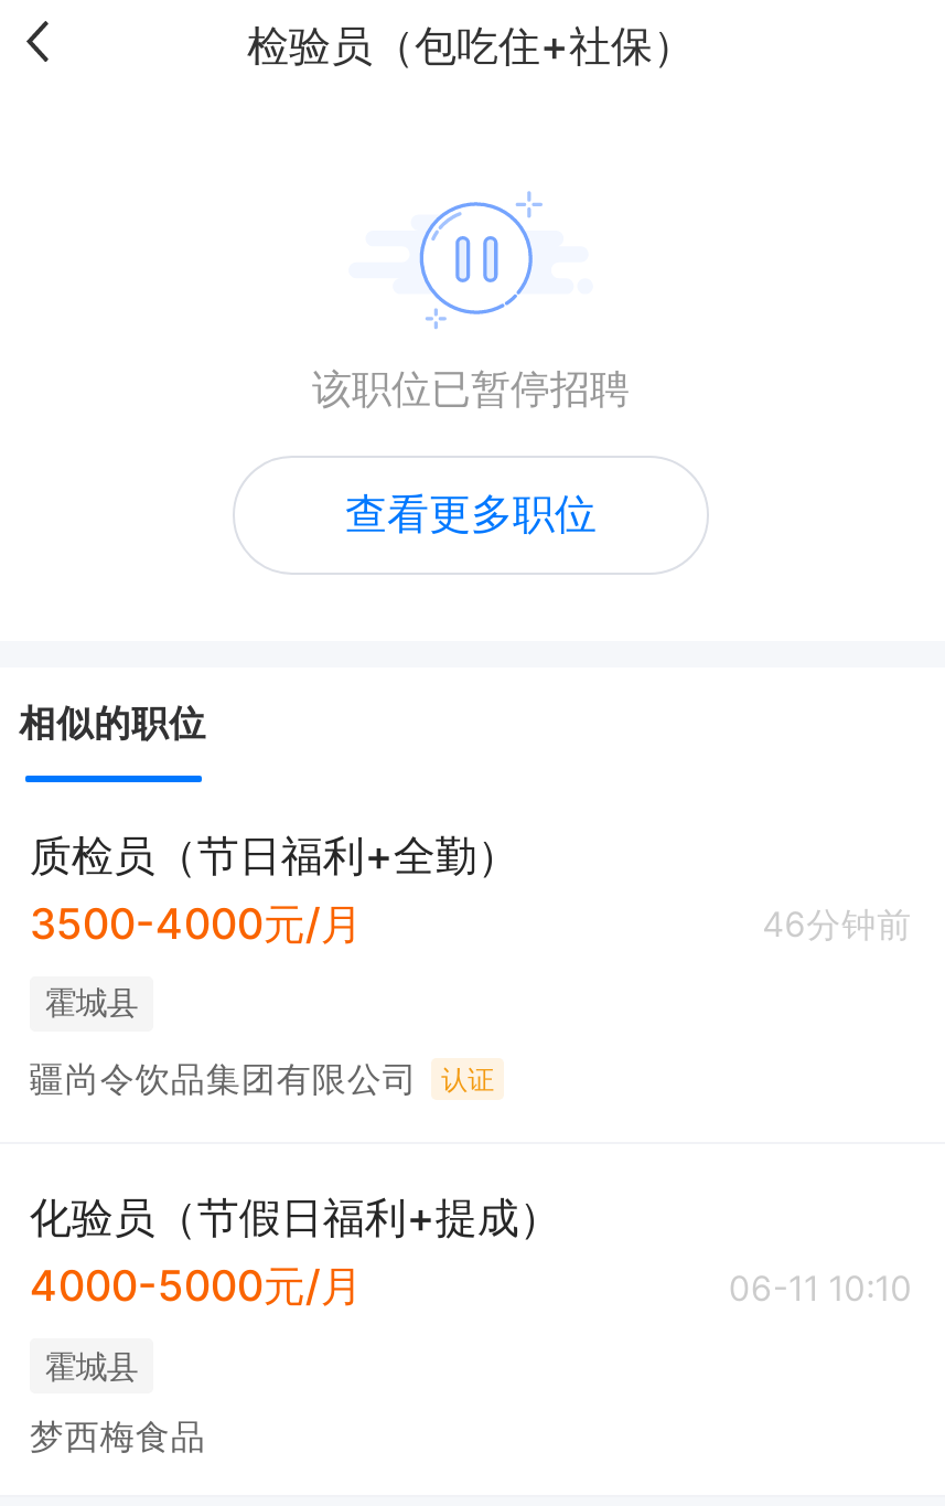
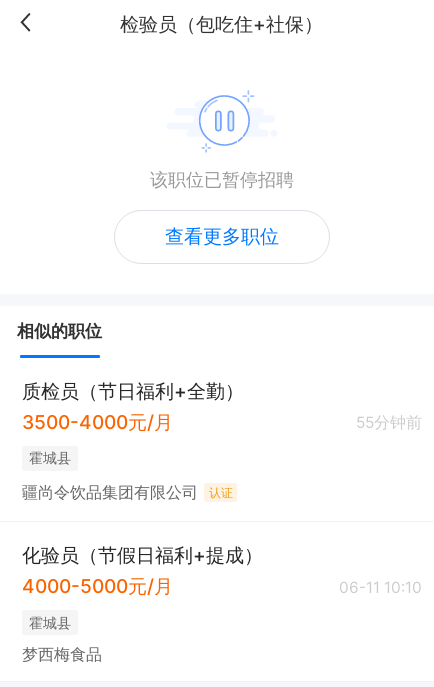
- 46分钟前
+ 55分钟前
